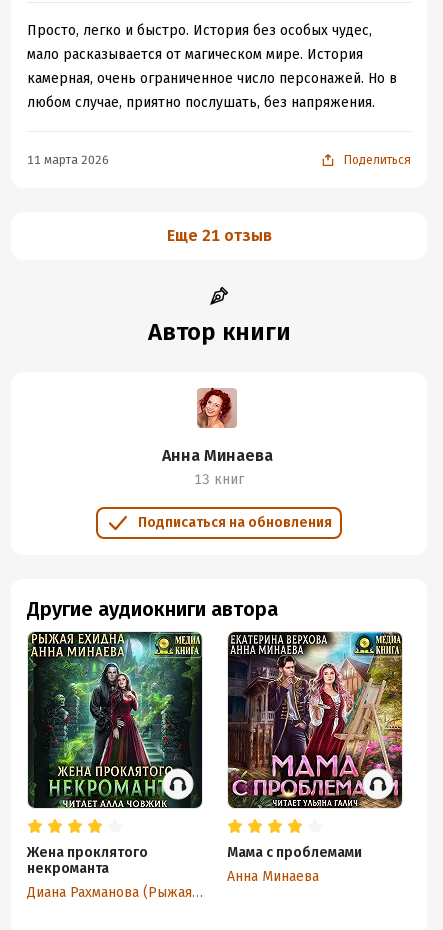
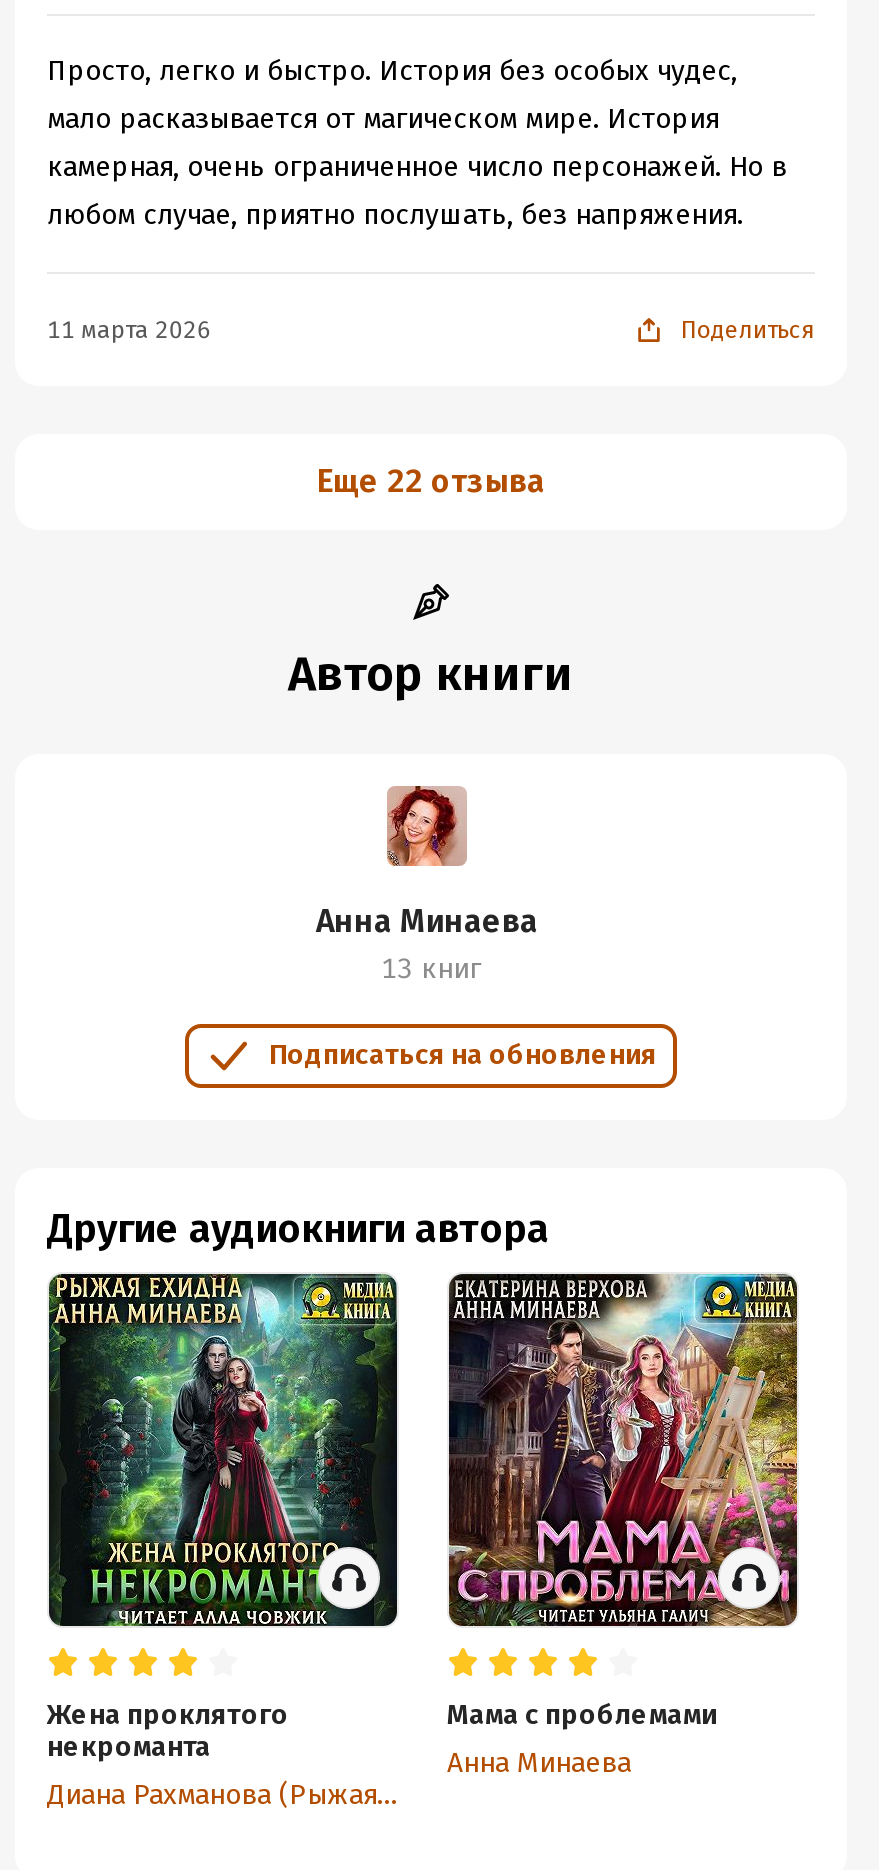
- Еще 21 отзыв
+ Еще 22 отзыва
